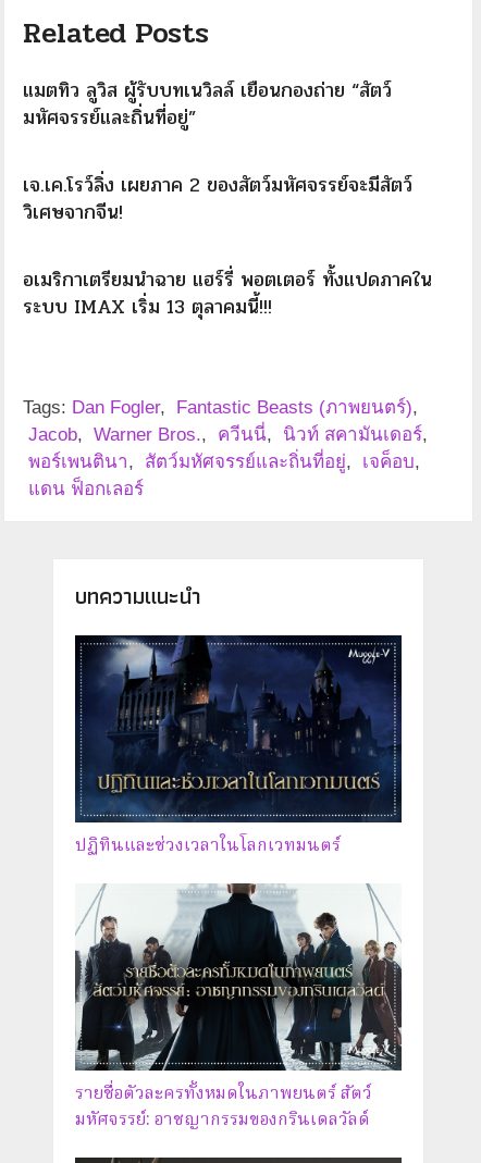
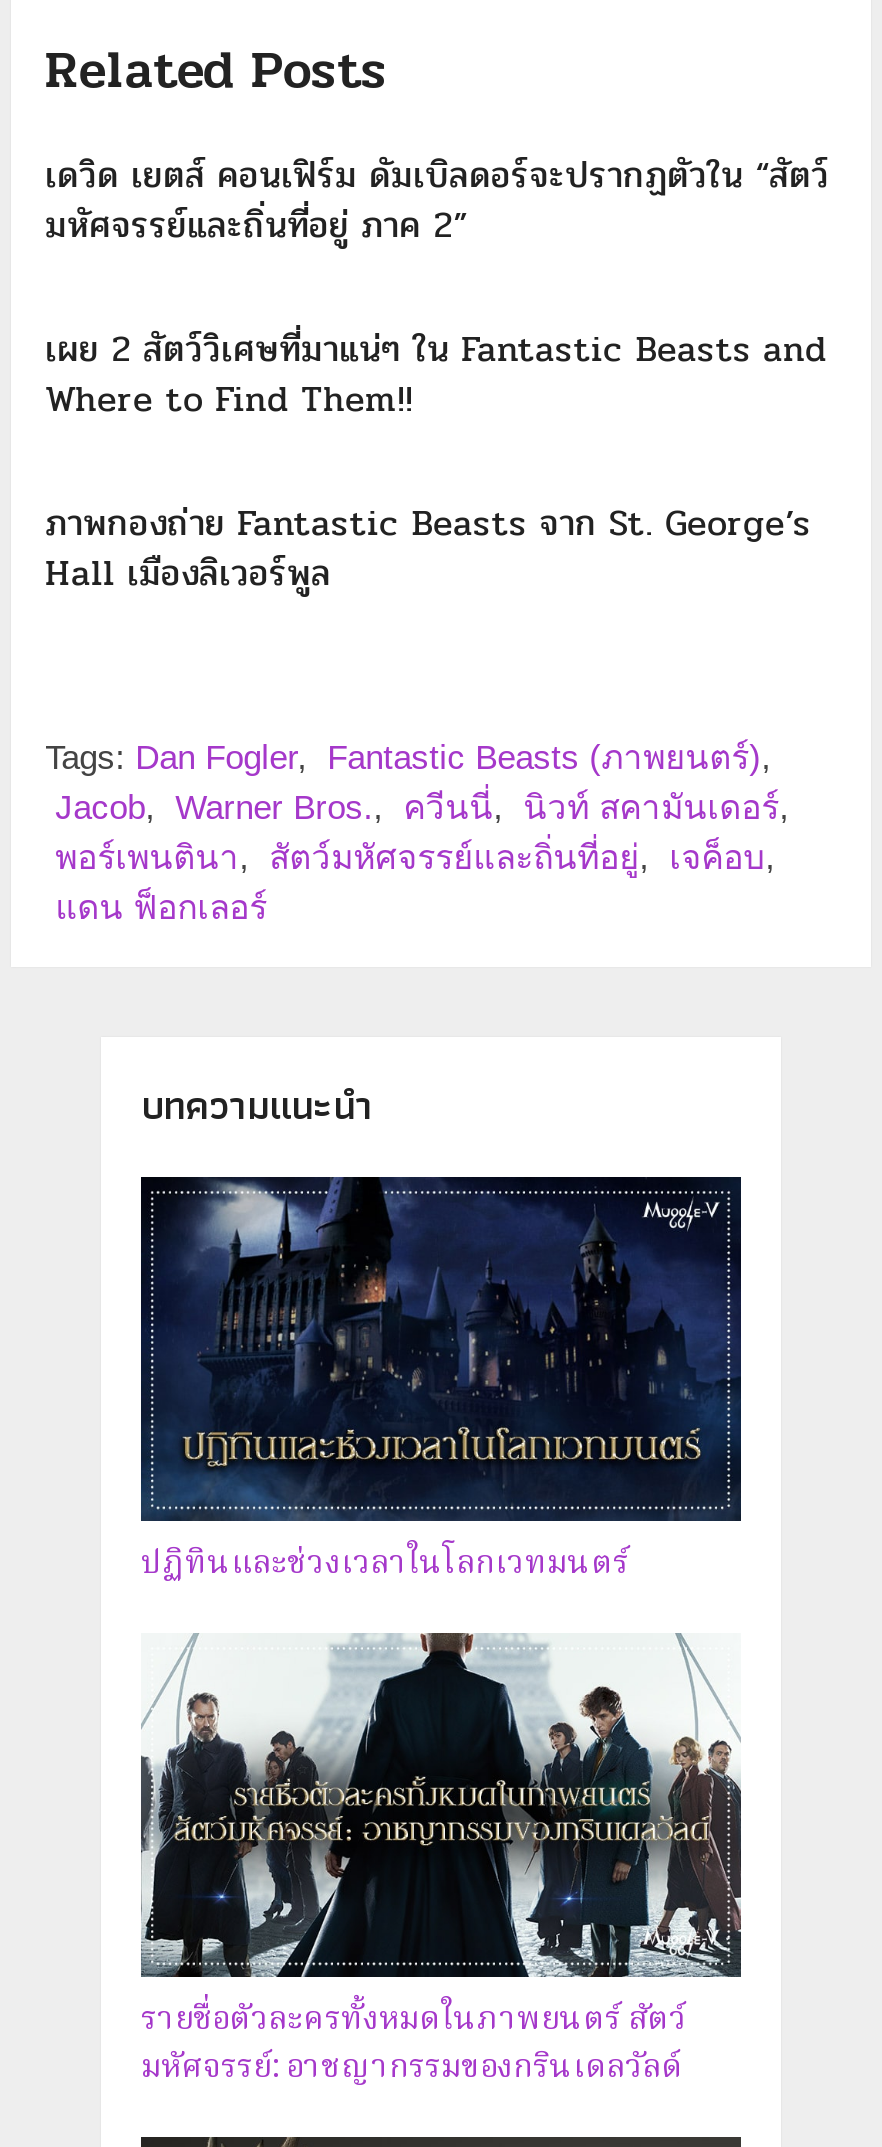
- แมตทิว ลูวิส ผู้รับบทเนวิลล์ เยือนกองถ่าย “สัตว์
- มหัศจรรย์และถิ่นที่อยู่”
+ เดวิด เยตส์ คอนเฟิร์ม ดัมเบิลดอร์จะปรากฏตัวใน “สัตว์
+ มหัศจรรย์และถิ่นที่อยู่ ภาค 2”

- เจ.เค.โรว์ลิ่ง เผยภาค 2 ของสัตว์มหัศจรรย์จะมีสัตว์
- วิเศษจากจีน!
+ เผย 2 สัตว์วิเศษที่มาแน่ๆ ใน Fantastic Beasts and
+ Where to Find Them!!

- อเมริกาเตรียมนำฉาย แฮร์รี่ พอตเตอร์ ทั้งแปดภาคใน
- ระบบ IMAX เริ่ม 13 ตุลาคมนี้!!!
+ ภาพกองถ่าย Fantastic Beasts จาก St. George’s
+ Hall เมืองลิเวอร์พูล
